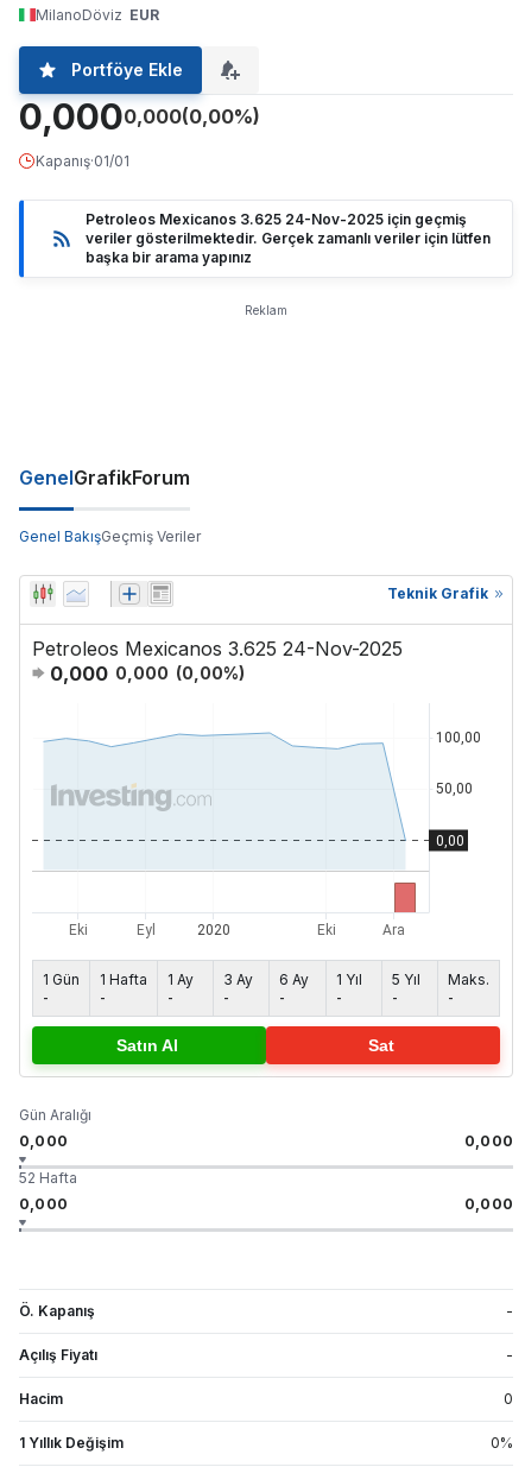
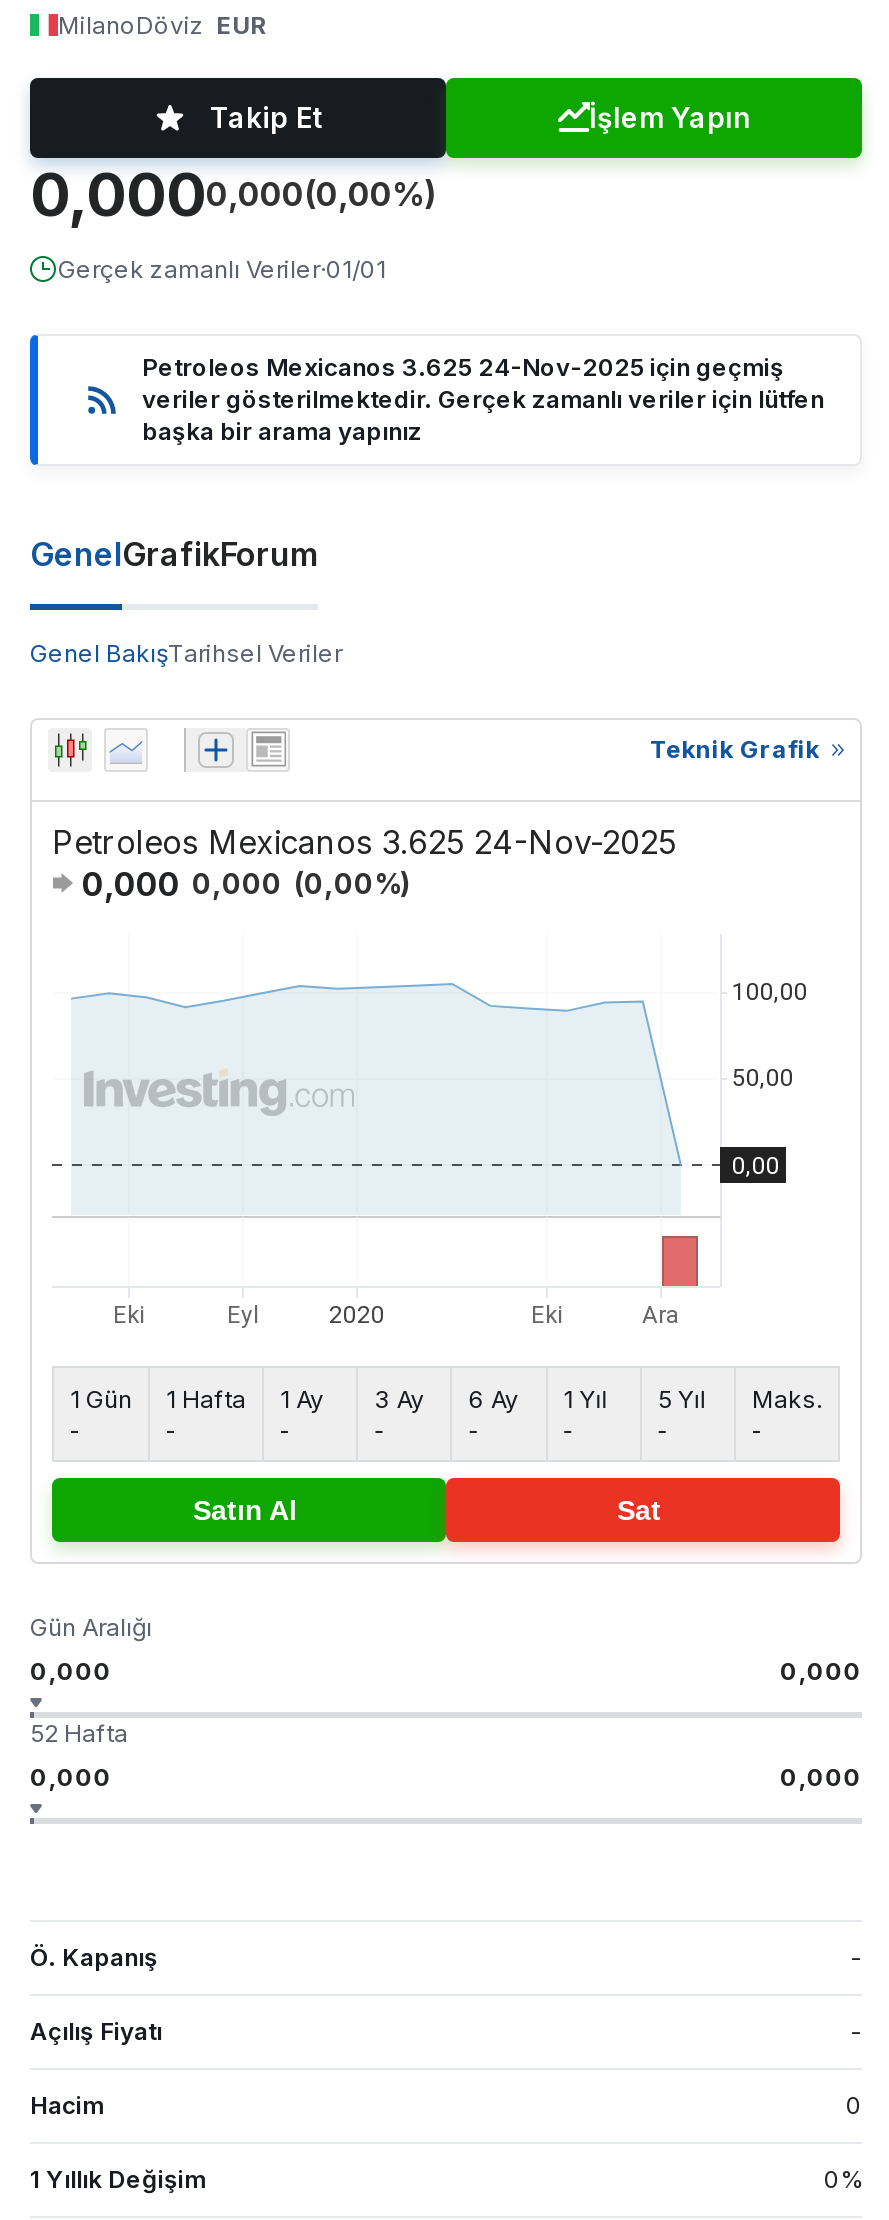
- Portföye Ekle
+ Takip Et
+ İşlem Yapın

- Kapanış·01/01
+ Gerçek zamanlı Veriler·01/01

- Reklam

- Genel BakışGeçmiş Veriler
+ Genel BakışTarihsel Veriler
